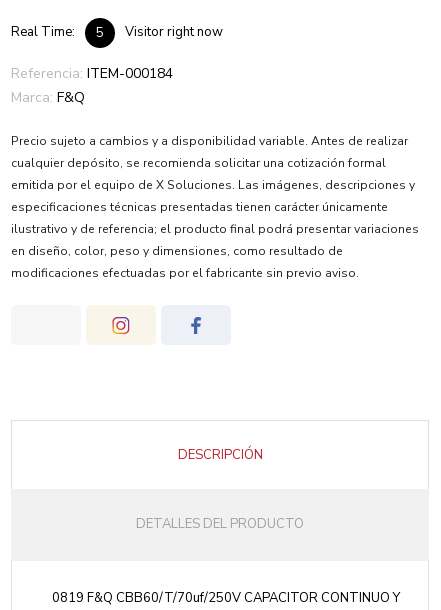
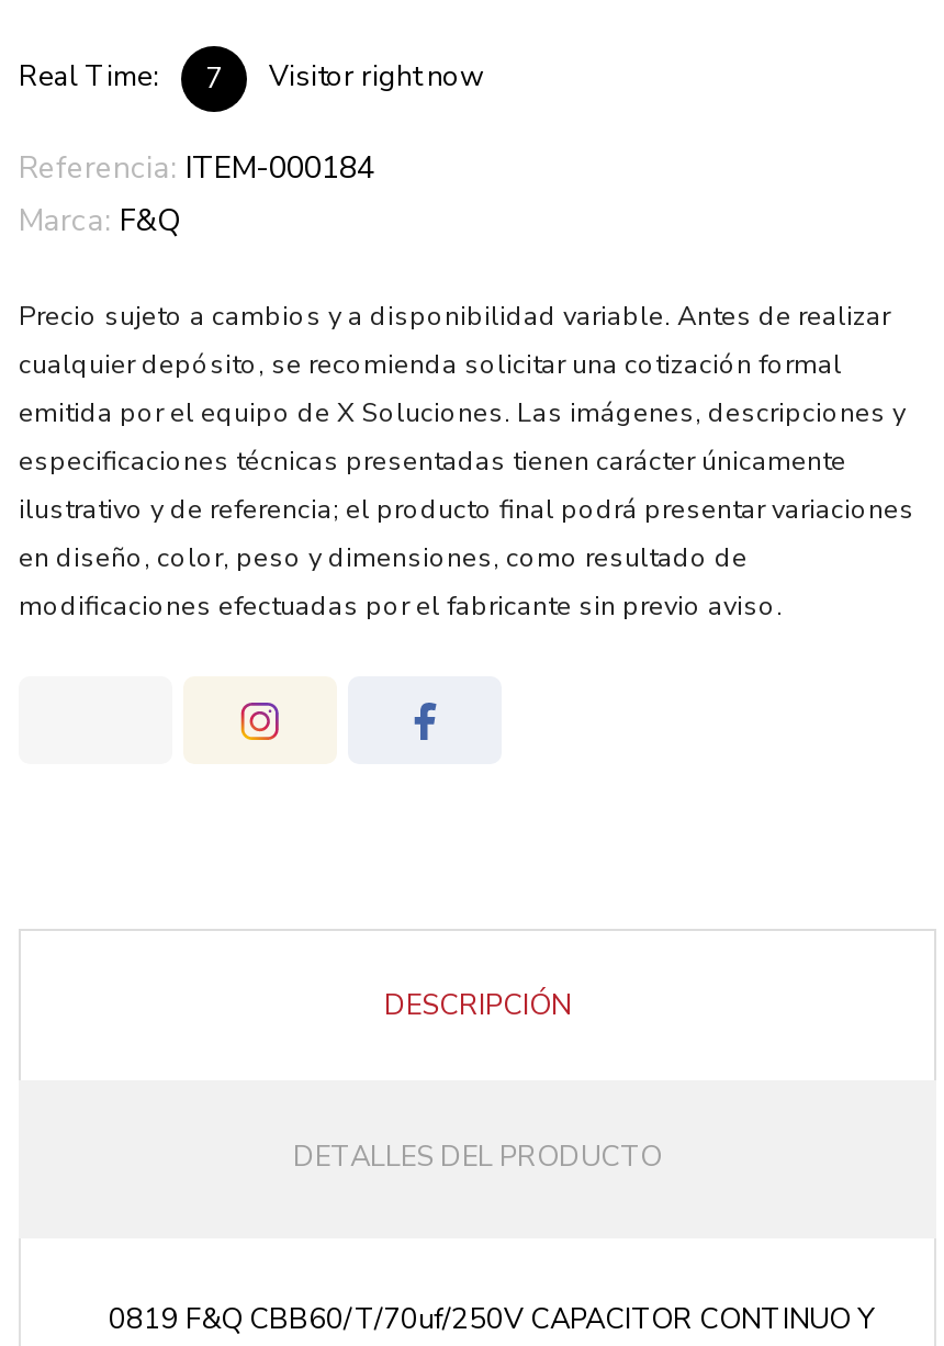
- Real Time: 5 Visitor right now
+ Real Time: 7 Visitor right now
